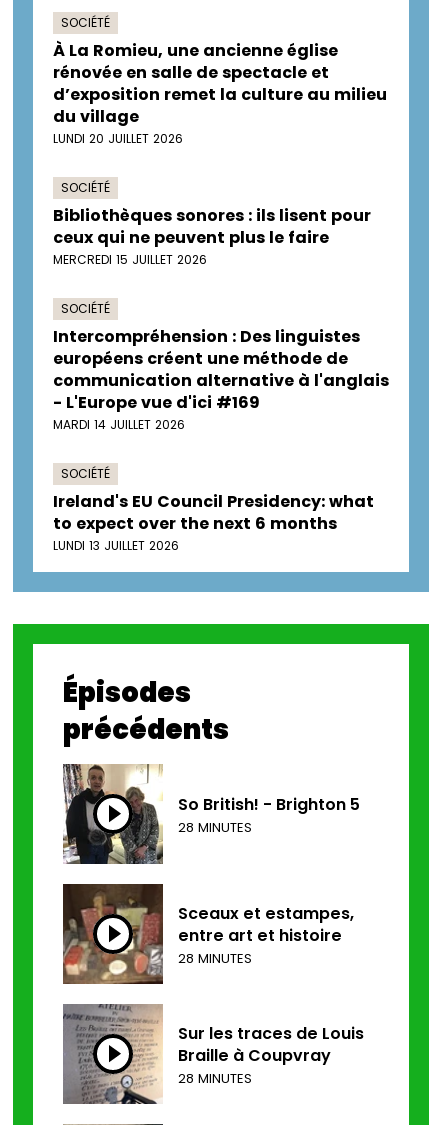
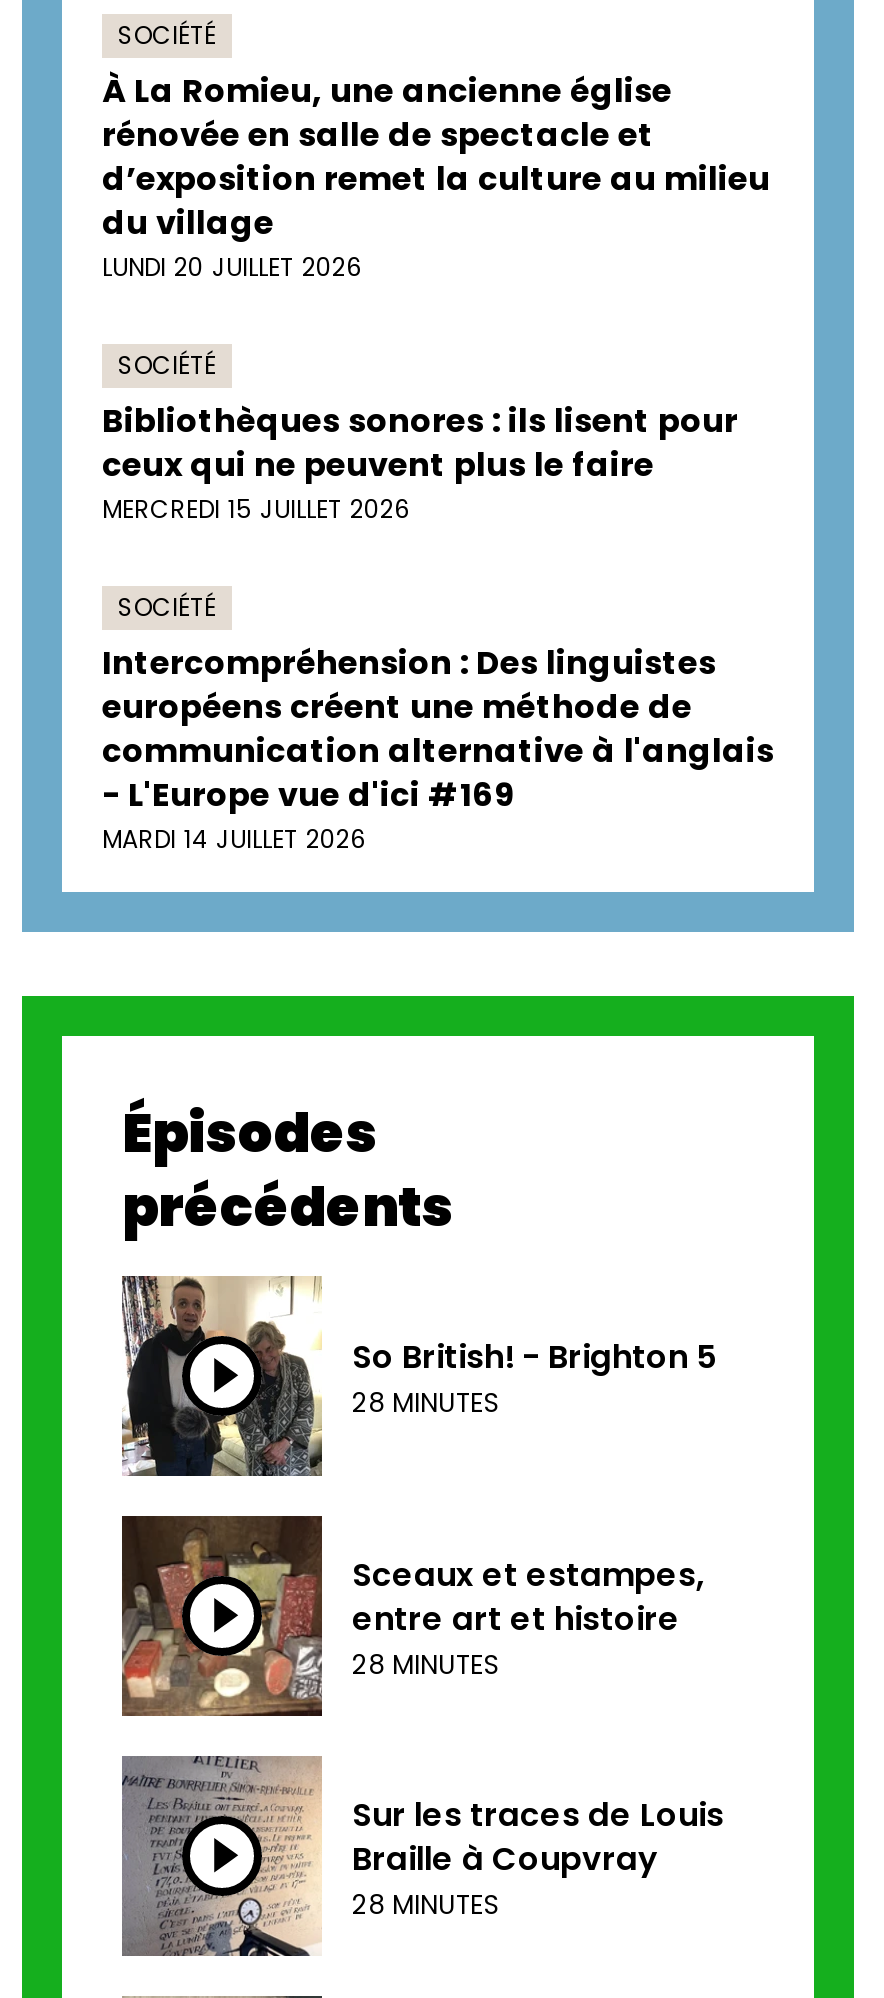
- SOCIÉTÉ
- Ireland's EU Council Presidency: what
- to expect over the next 6 months
- LUNDI 13 JUILLET 2026
